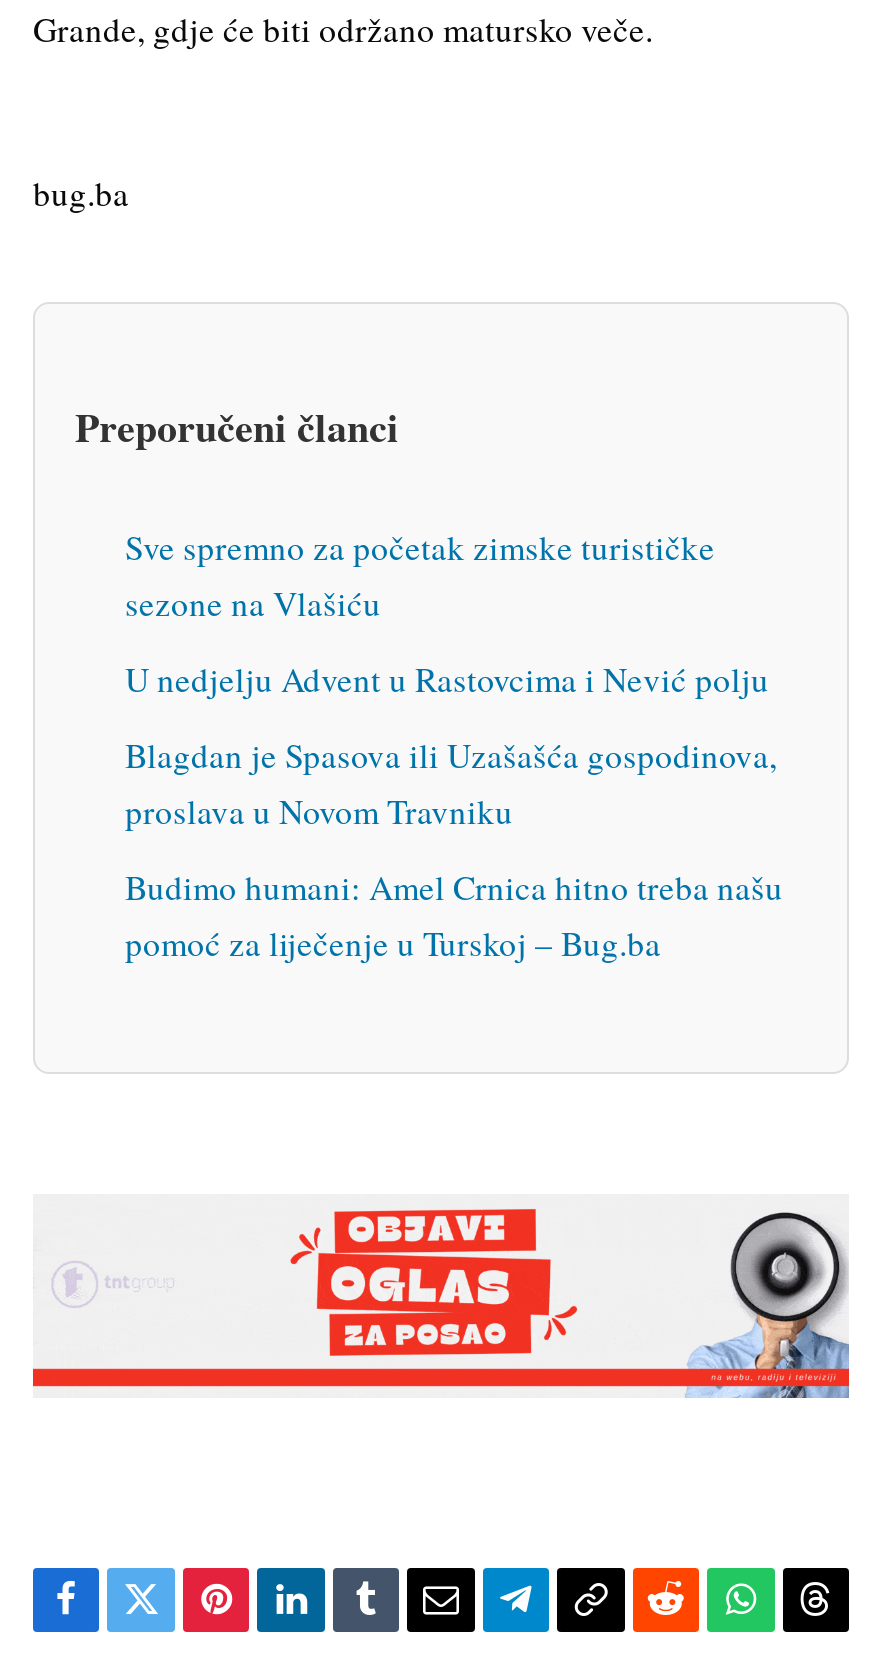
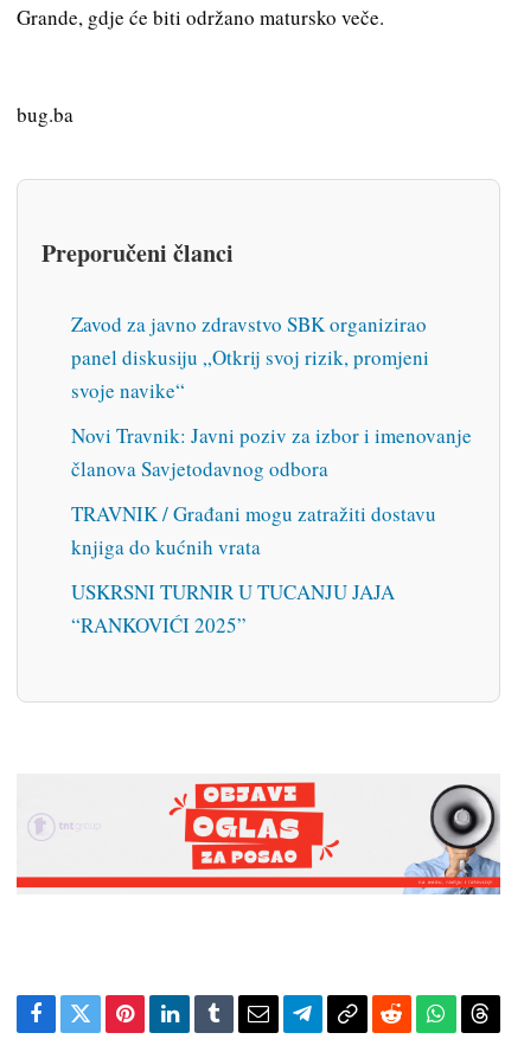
- Sve spremno za početak zimske turističke
- sezone na Vlašiću
+ Zavod za javno zdravstvo SBK organizirao
+ panel diskusiju „Otkrij svoj rizik, promjeni
+ svoje navike“

- U nedjelju Advent u Rastovcima i Nević polju
+ Novi Travnik: Javni poziv za izbor i imenovanje
+ članova Savjetodavnog odbora

- Blagdan je Spasova ili Uzašašća gospodinova,
- proslava u Novom Travniku
+ TRAVNIK / Građani mogu zatražiti dostavu
+ knjiga do kućnih vrata

- Budimo humani: Amel Crnica hitno treba našu
- pomoć za liječenje u Turskoj – Bug.ba
+ USKRSNI TURNIR U TUCANJU JAJA
+ “RANKOVIĆI 2025”
